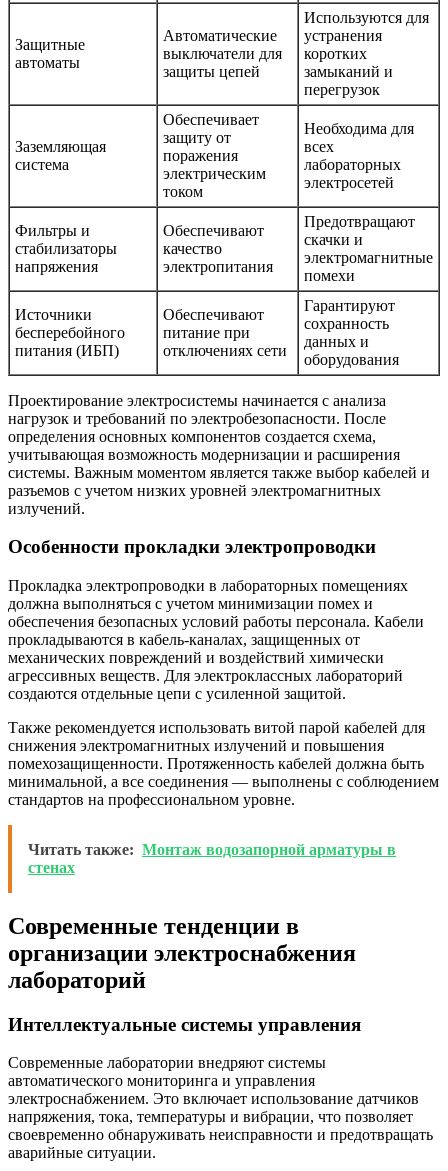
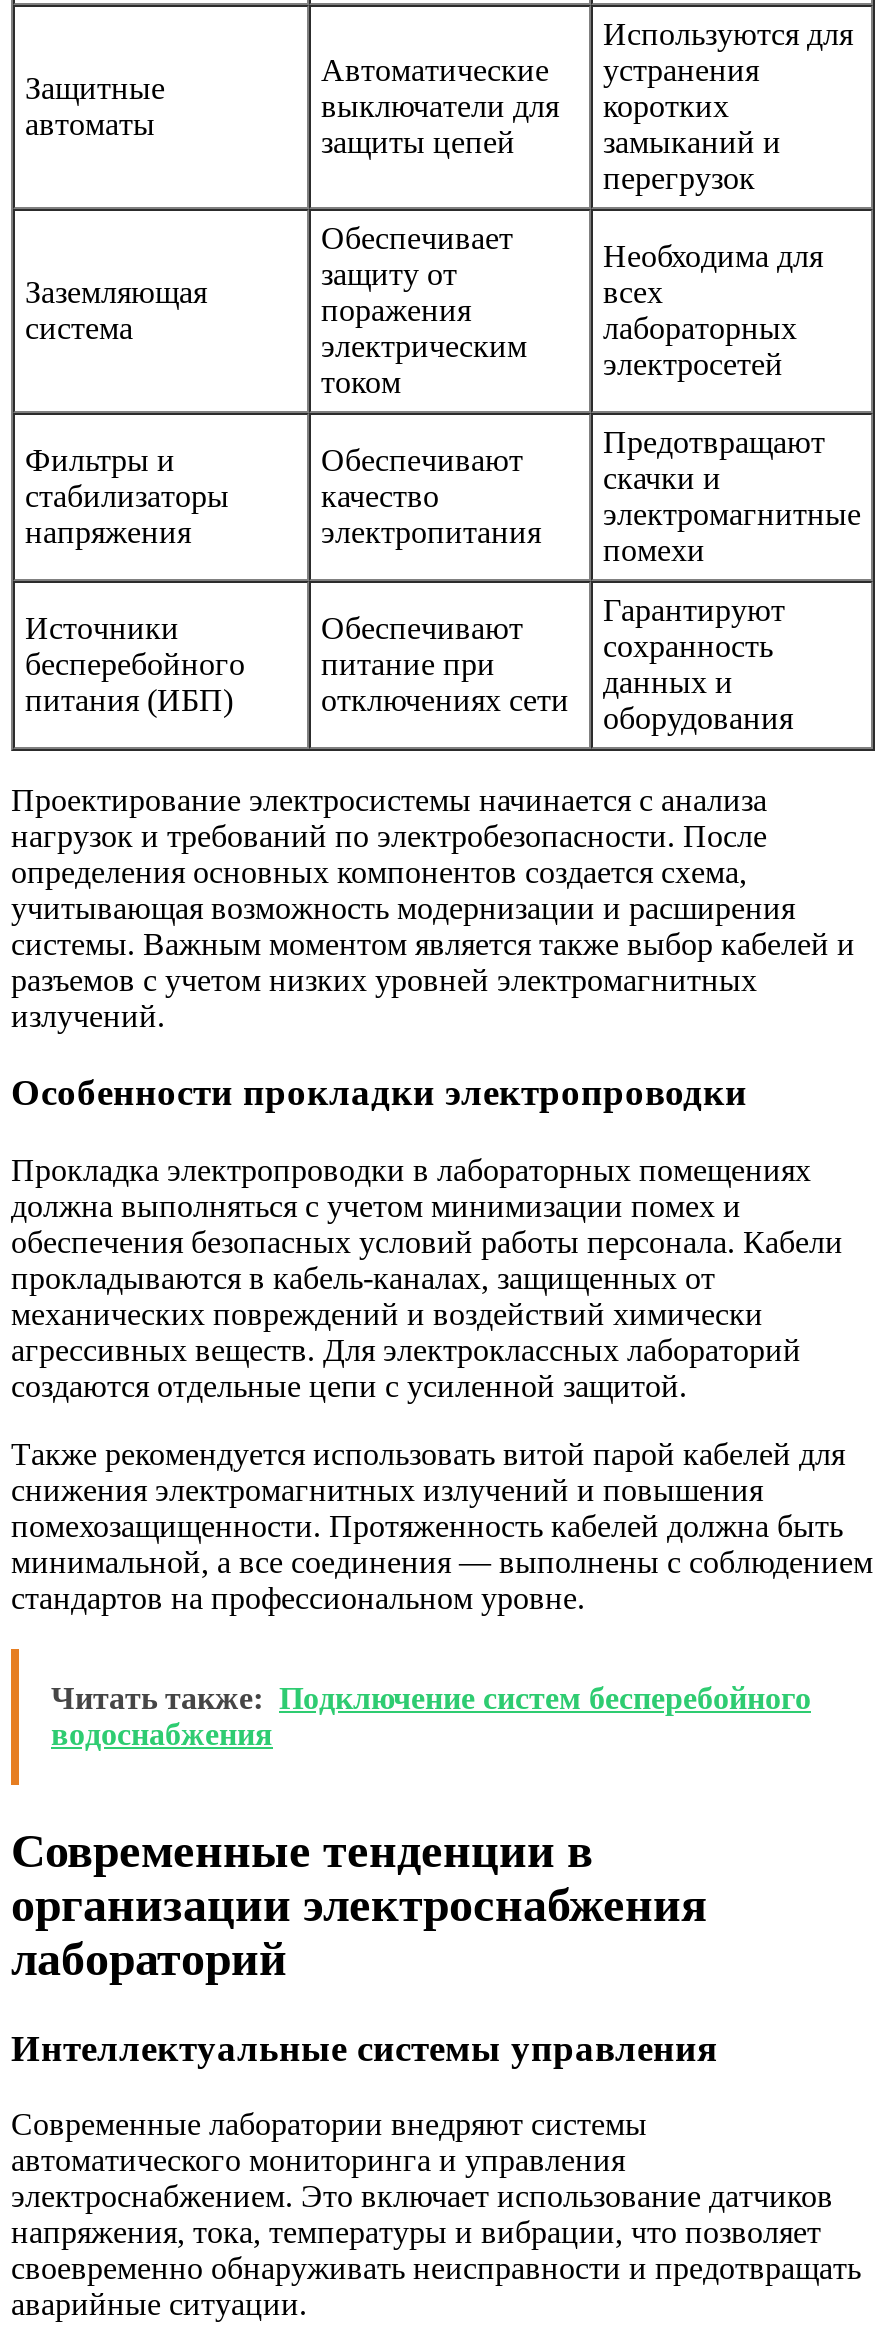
- Читать также: Монтаж водозапорной арматуры в
- стенах
+ Читать также: Подключение систем бесперебойного
+ водоснабжения
